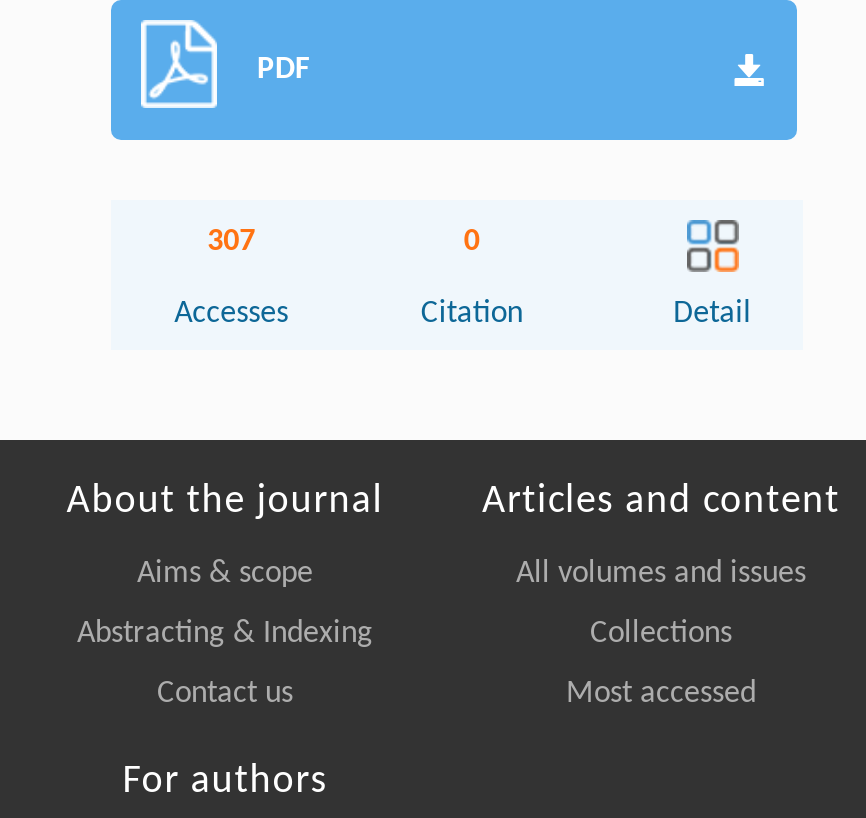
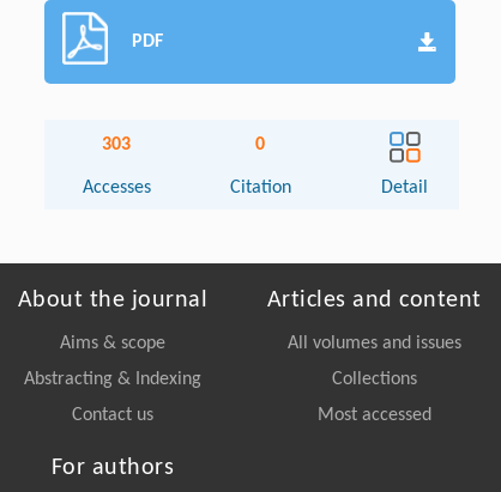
- 307
+ 303
